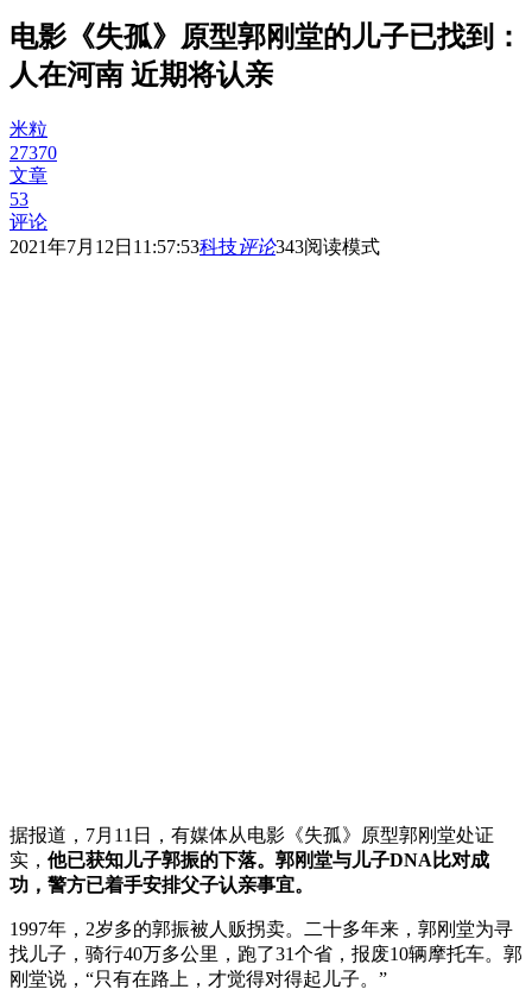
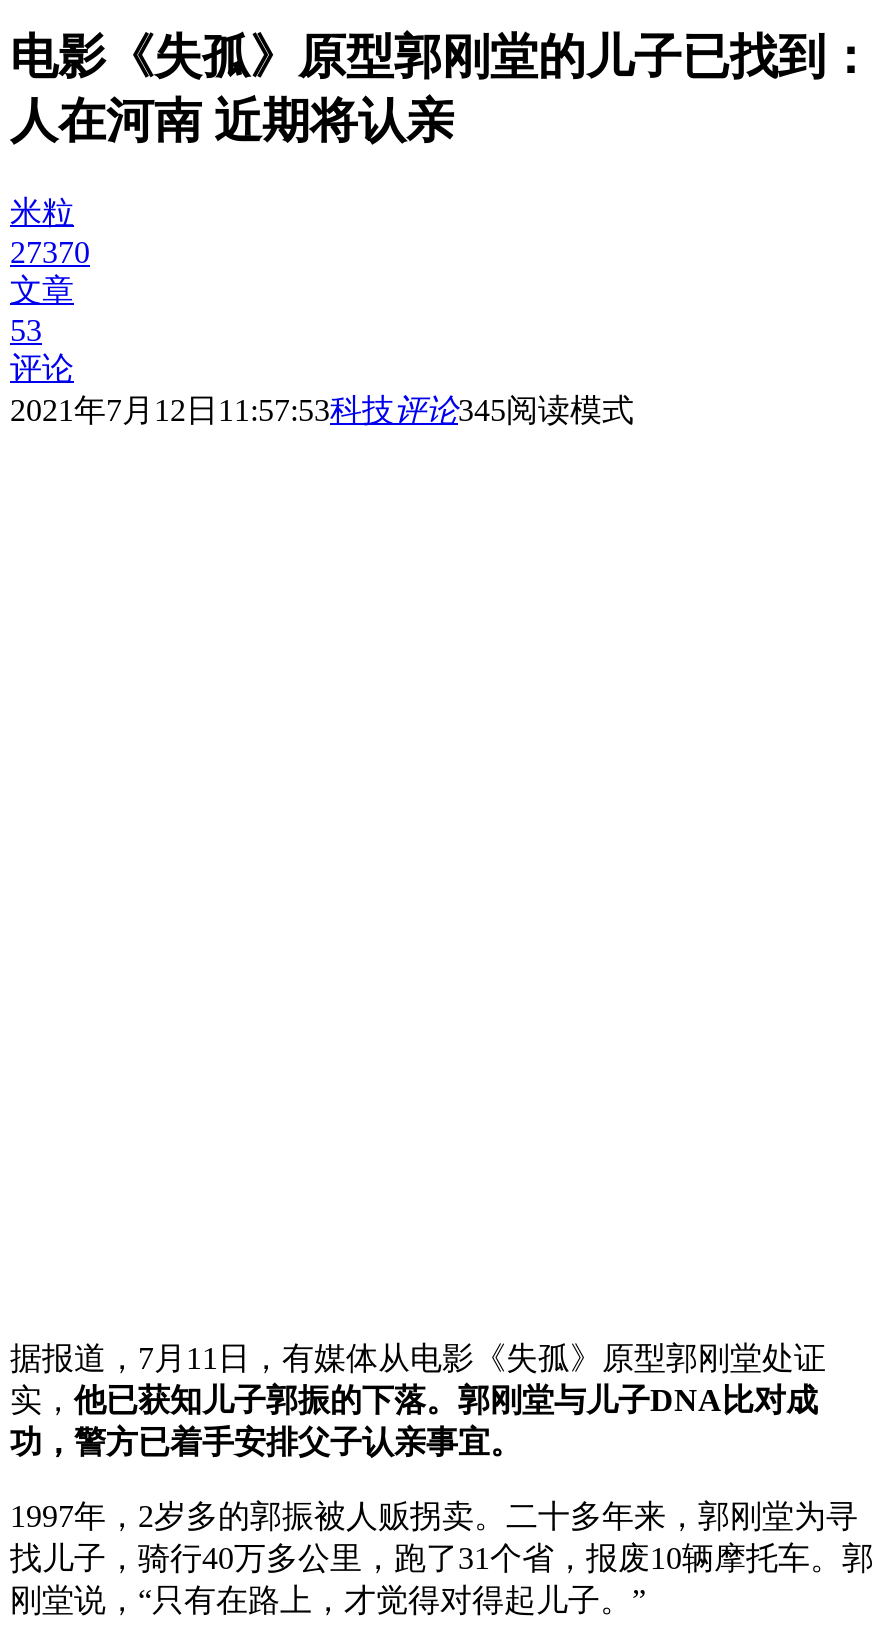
- 2021年7月12日11:57:53科技评论343阅读模式
+ 2021年7月12日11:57:53科技评论345阅读模式
